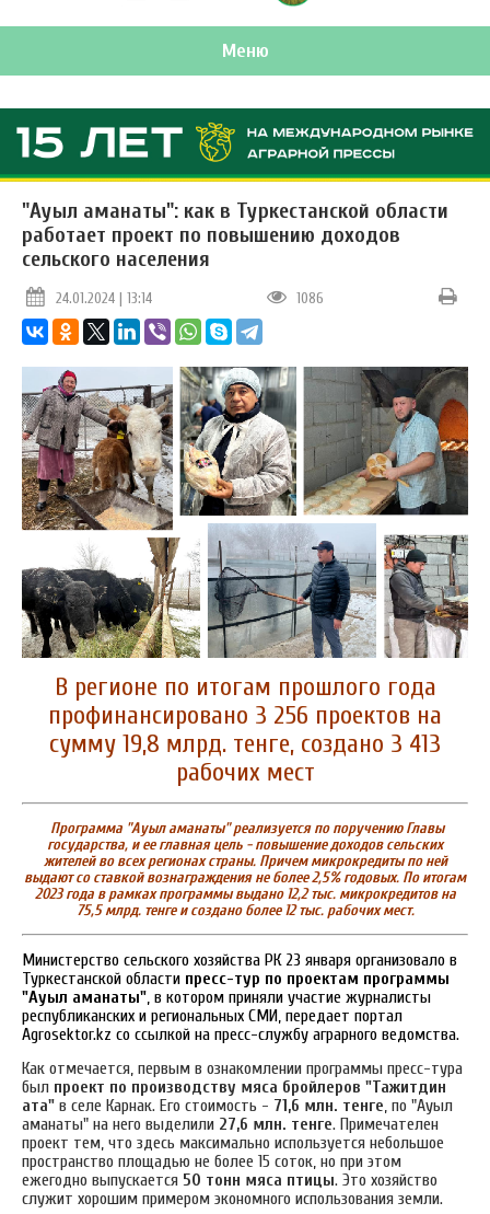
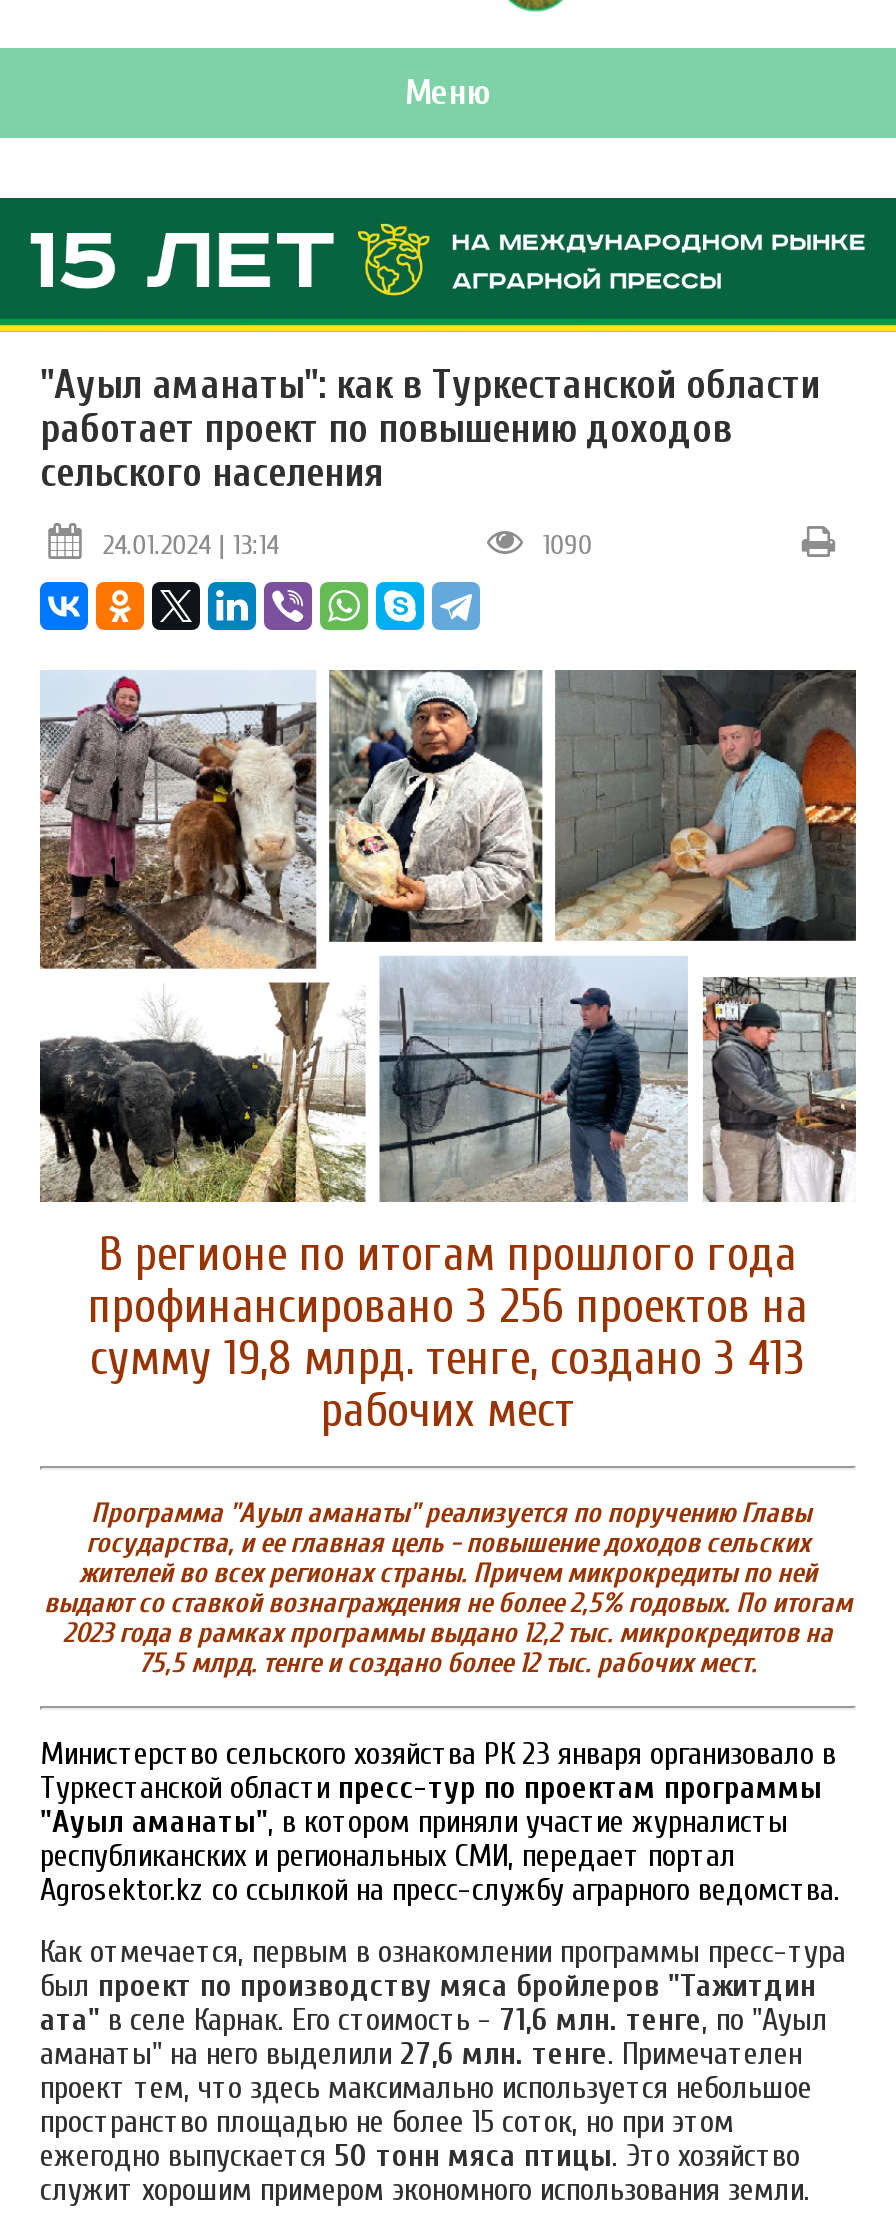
- 1086
+ 1090
